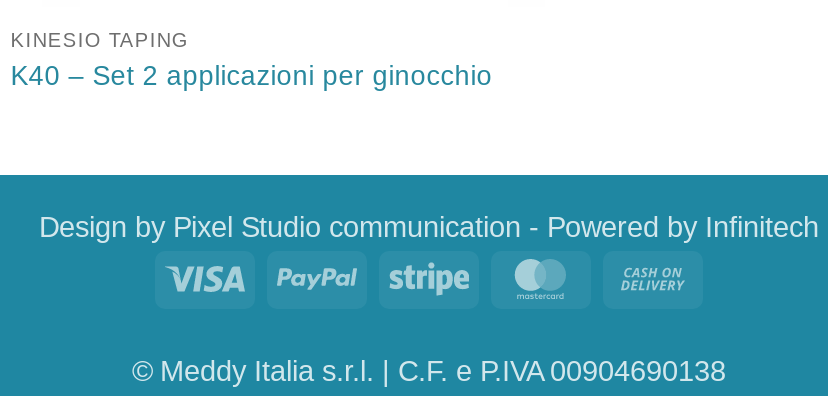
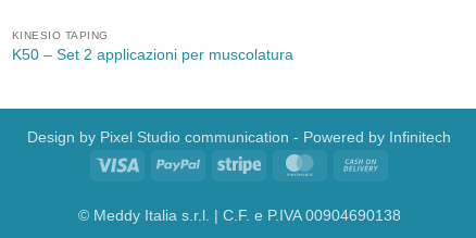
- K40 – Set 2 applicazioni per ginocchio
+ K50 – Set 2 applicazioni per muscolatura
